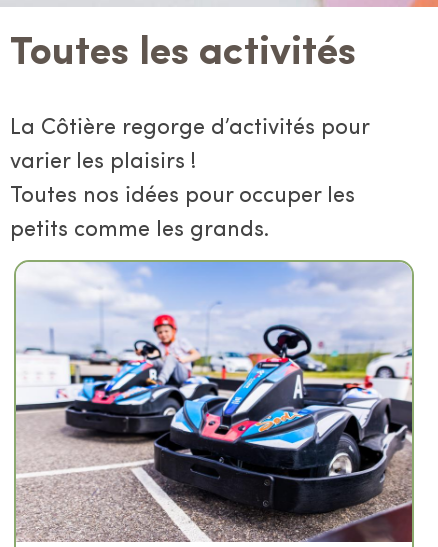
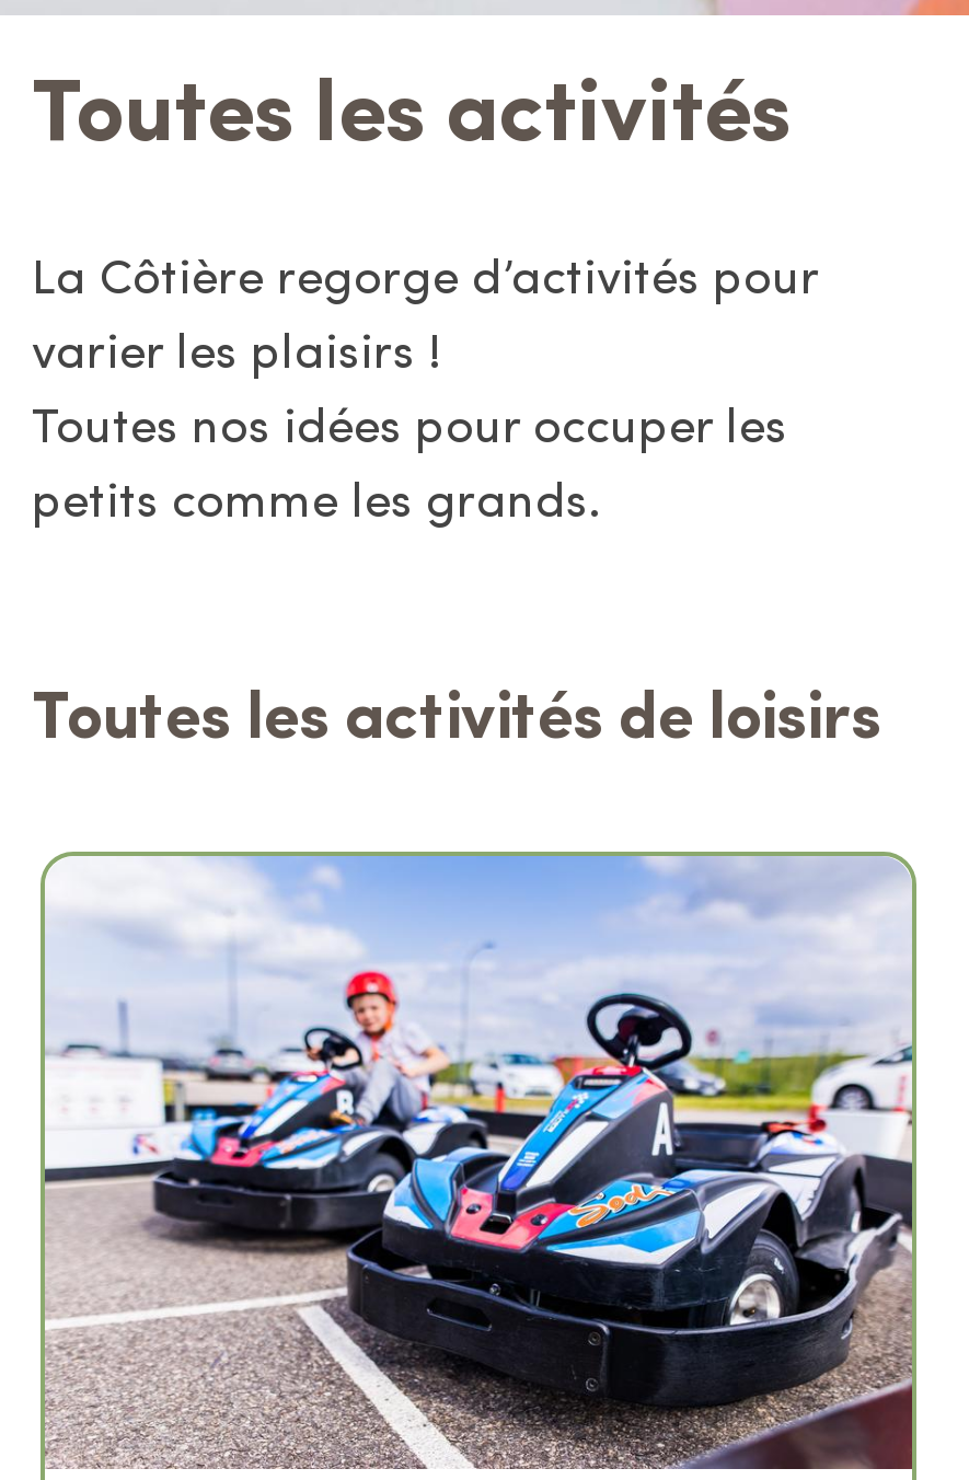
+ Toutes les activités de loisirs
